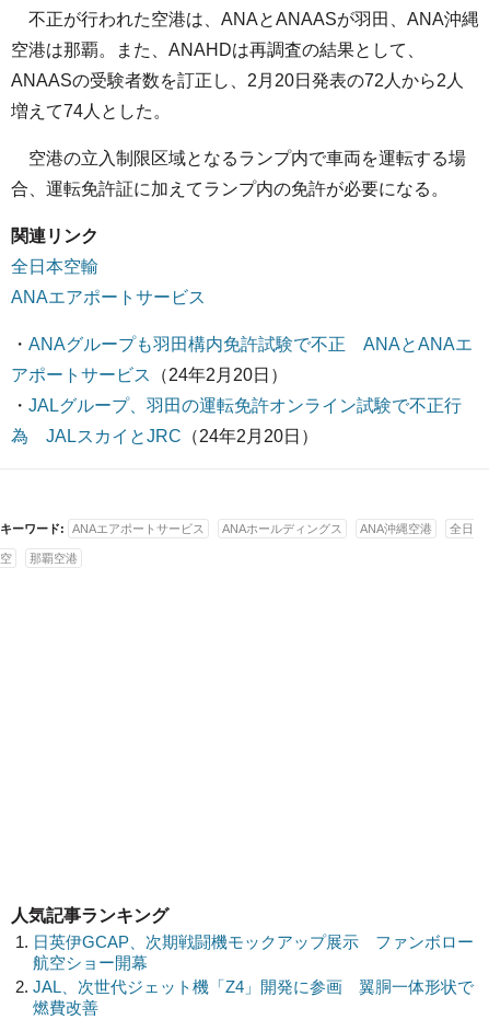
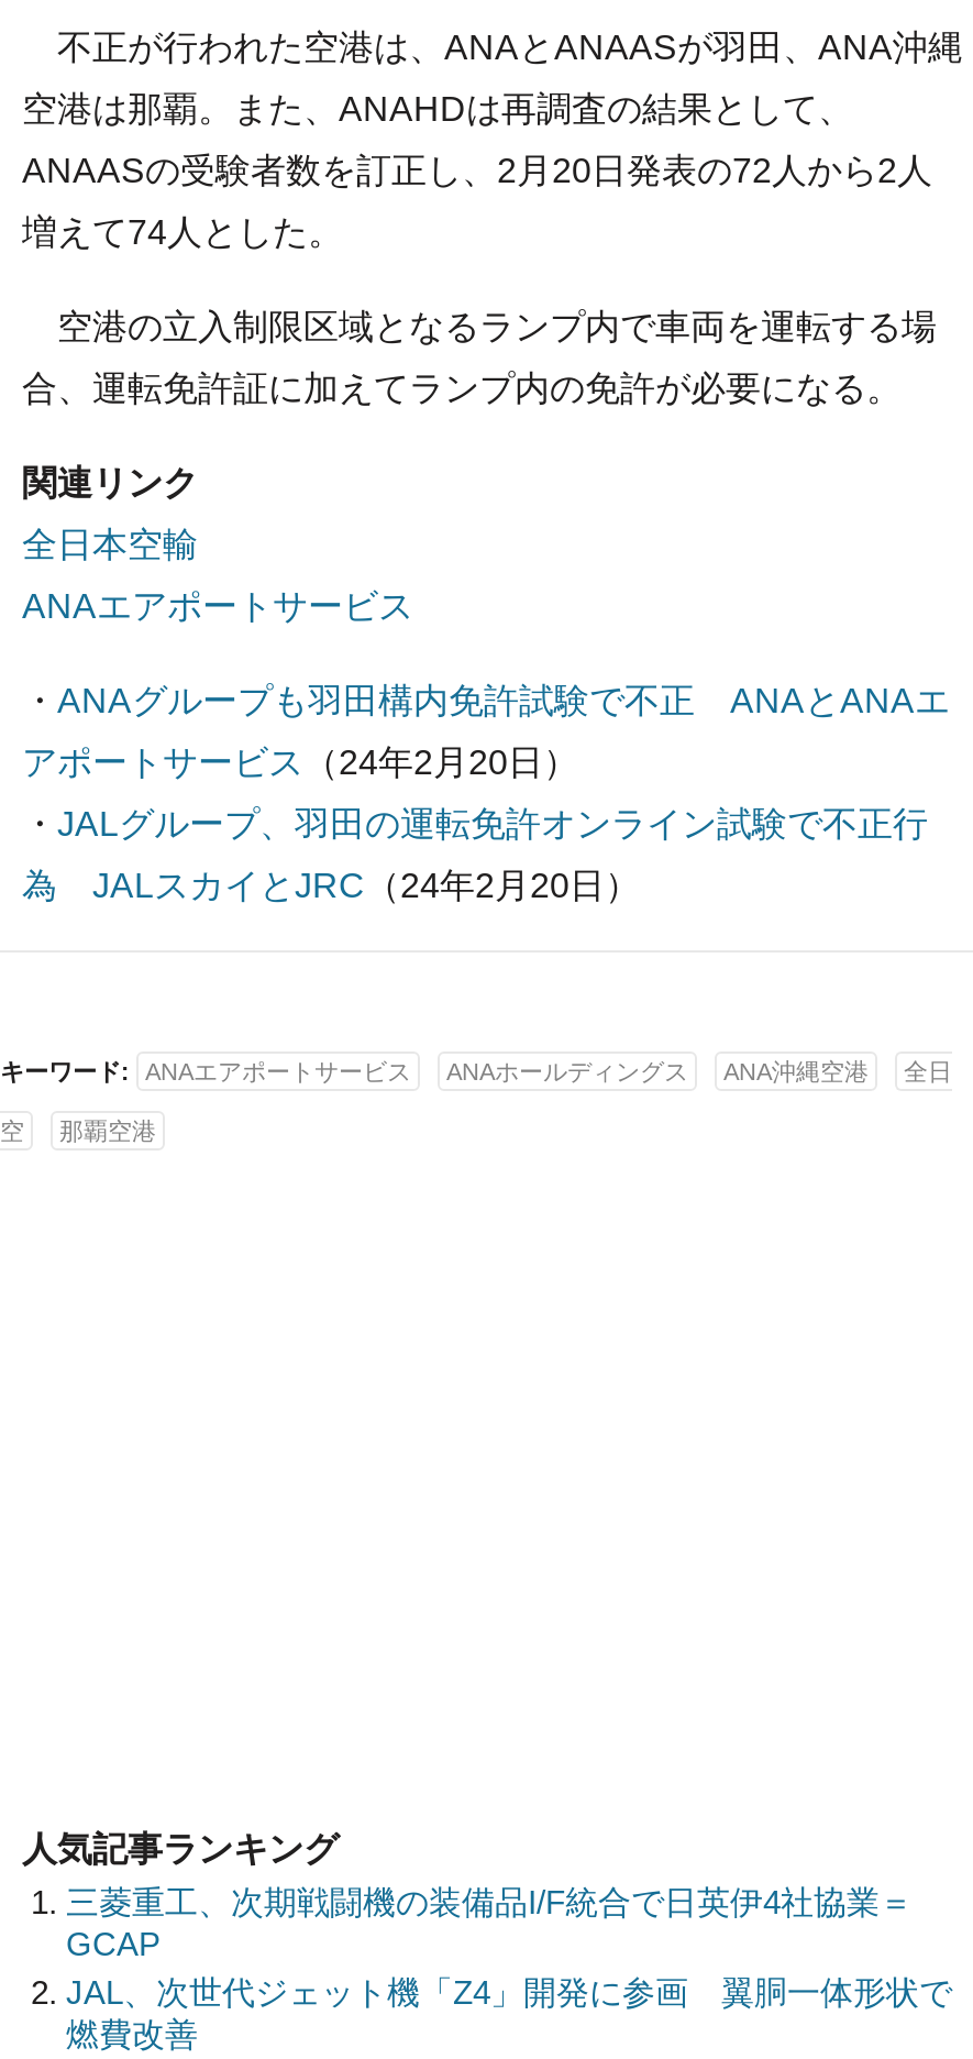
- 日英伊GCAP、次期戦闘機モックアップ展示 ファンボロー
- 航空ショー開幕
+ 三菱重工、次期戦闘機の装備品I/F統合で日英伊4社協業＝
+ GCAP
